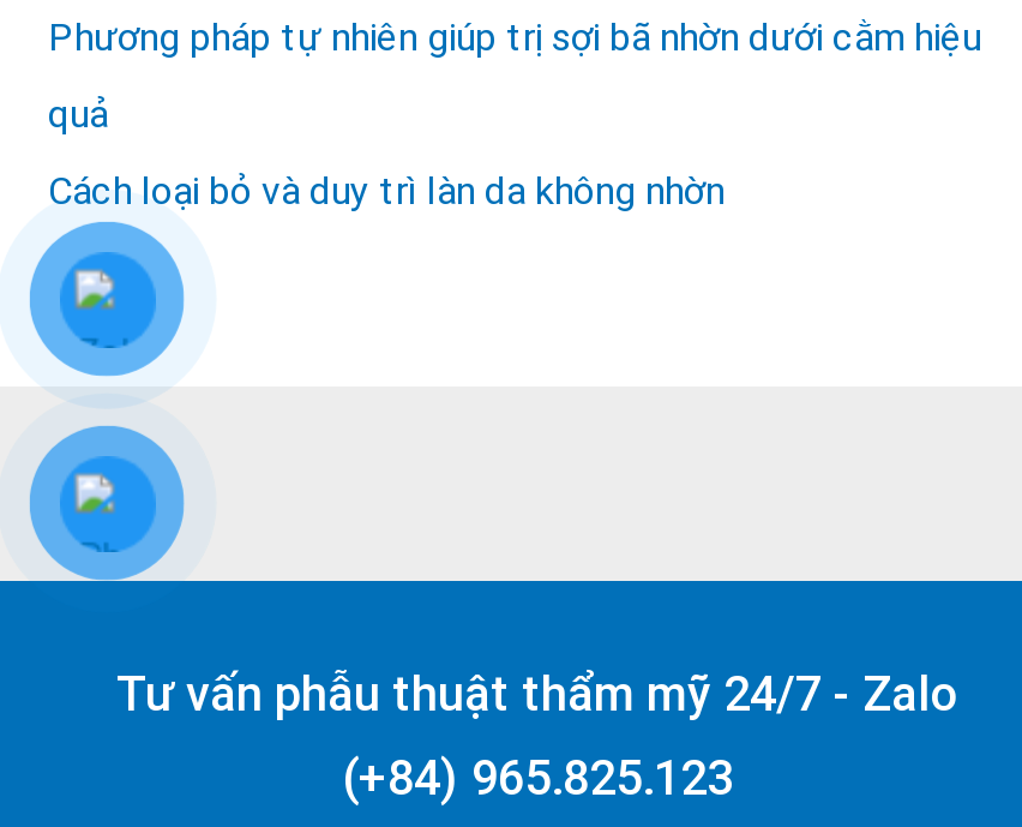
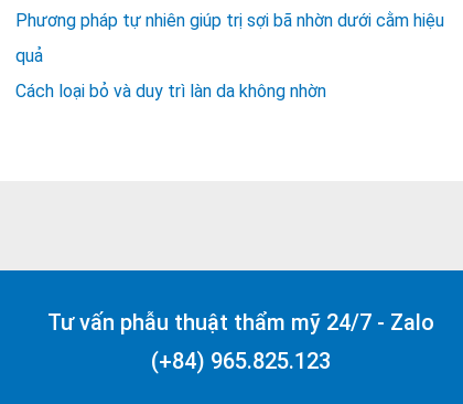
- [image]

- [image]
